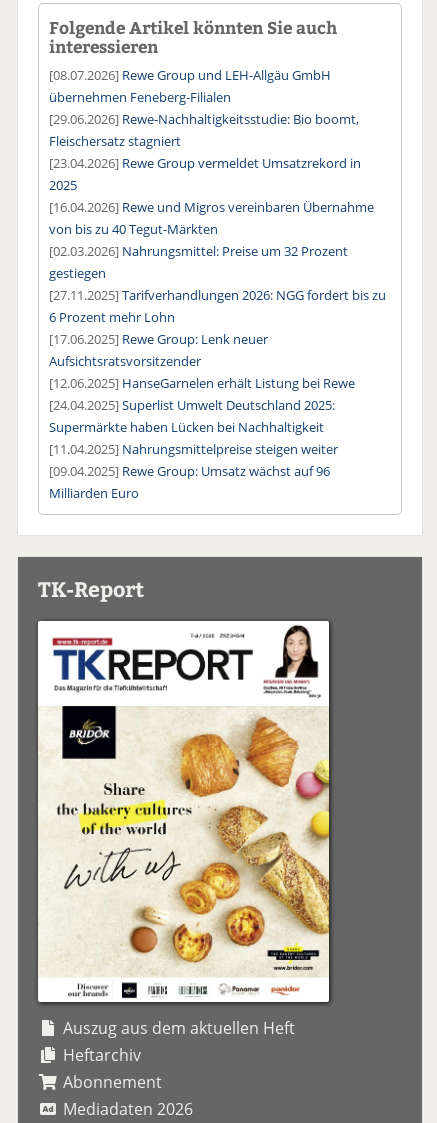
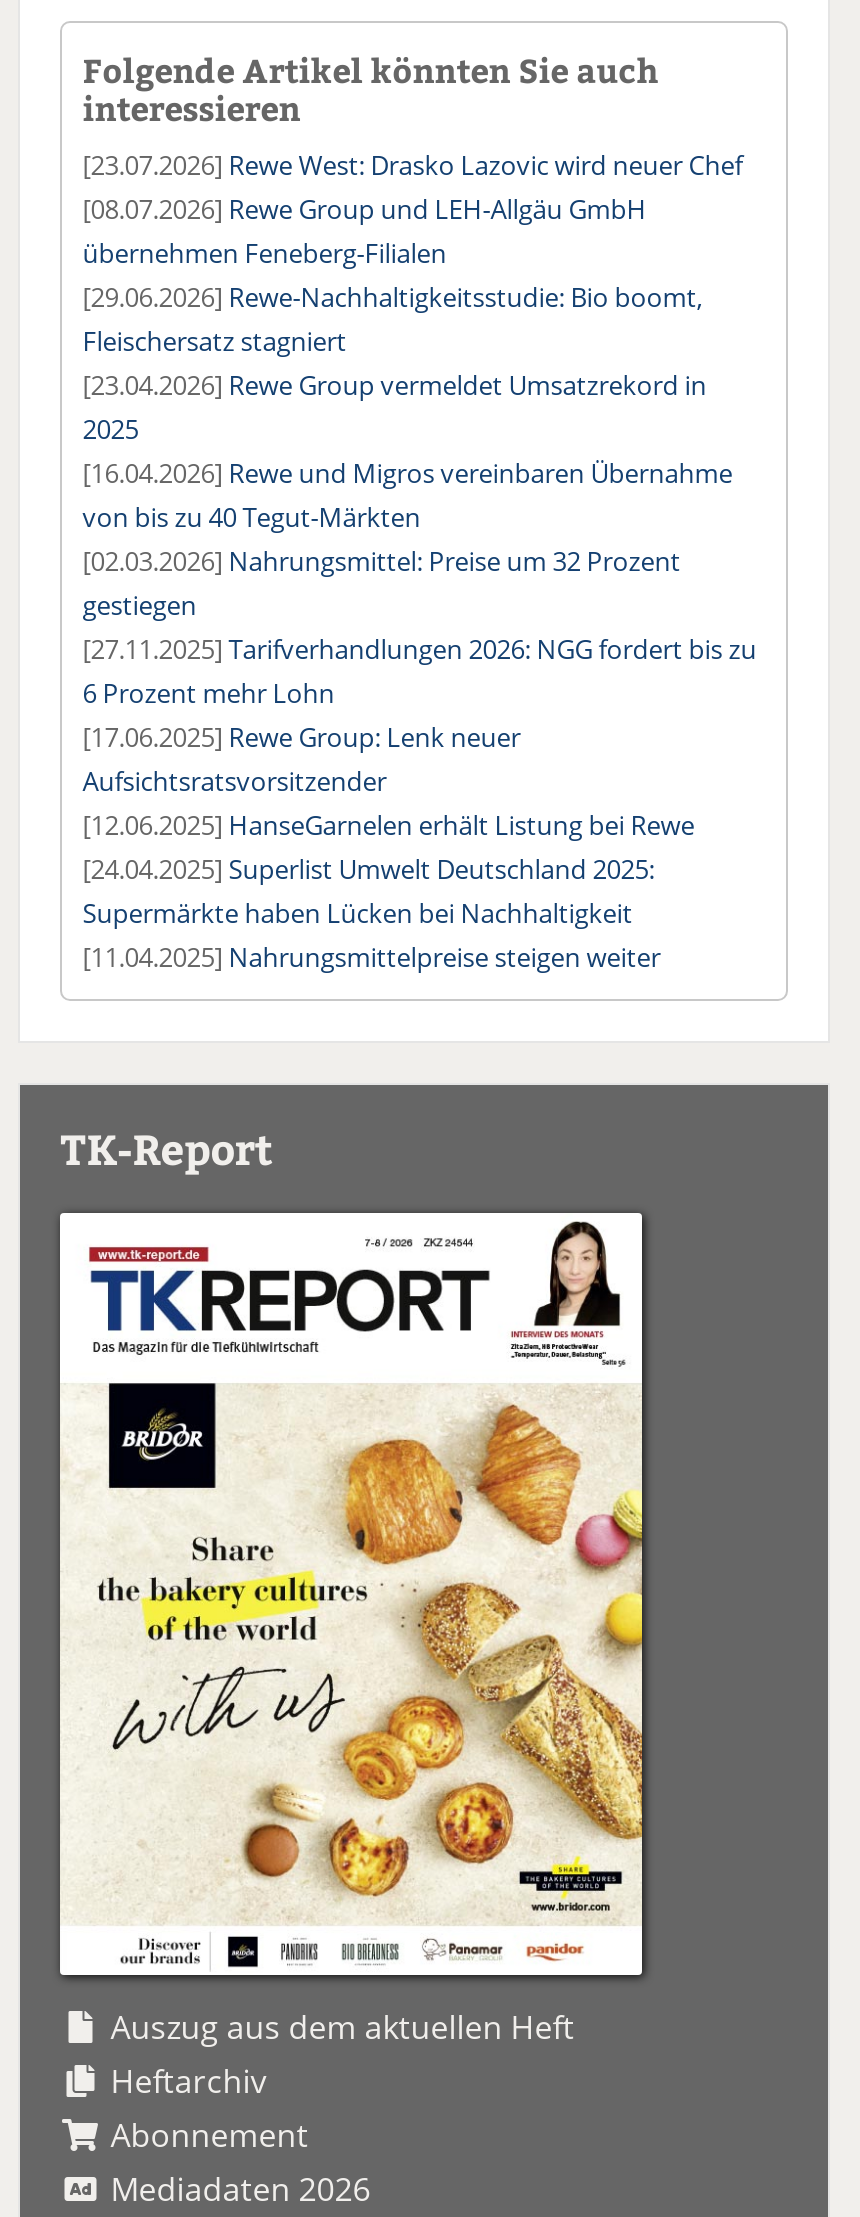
+ [23.07.2026] Rewe West: Drasko Lazovic wird neuer Chef

moved down: [08.07.2026] Rewe Group und LEH-Allgäu GmbH | übernehmen Feneberg-Filialen | [29.06.2026] Rewe-Nachhaltigkeitsstudie: Bio boomt, | ... | Supermärkte haben Lücken bei Nachhaltigkeit | [11.04.2025] Nahrungsmittelpreise steigen weiter

- [09.04.2025] Rewe Group: Umsatz wächst auf 96
- Milliarden Euro
